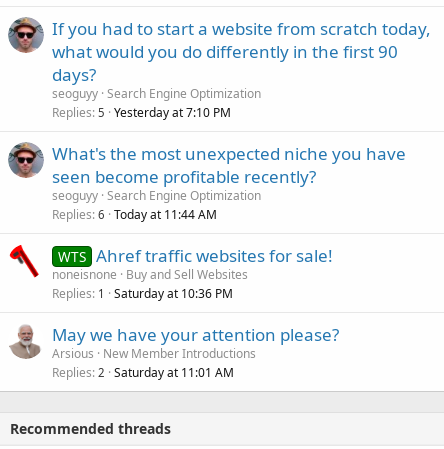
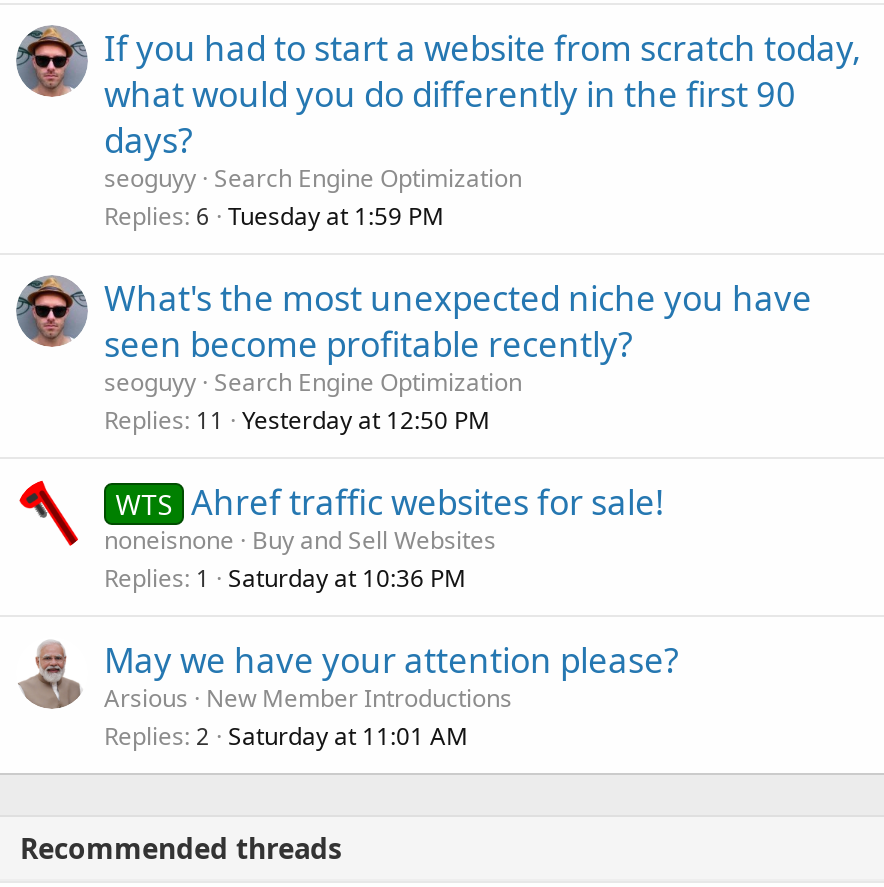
- Replies 5 Yesterday at 7:10 PM
+ Replies 6 Tuesday at 1:59 PM

- Replies 6 Today at 11:44 AM
+ Replies 11 Yesterday at 12:50 PM
